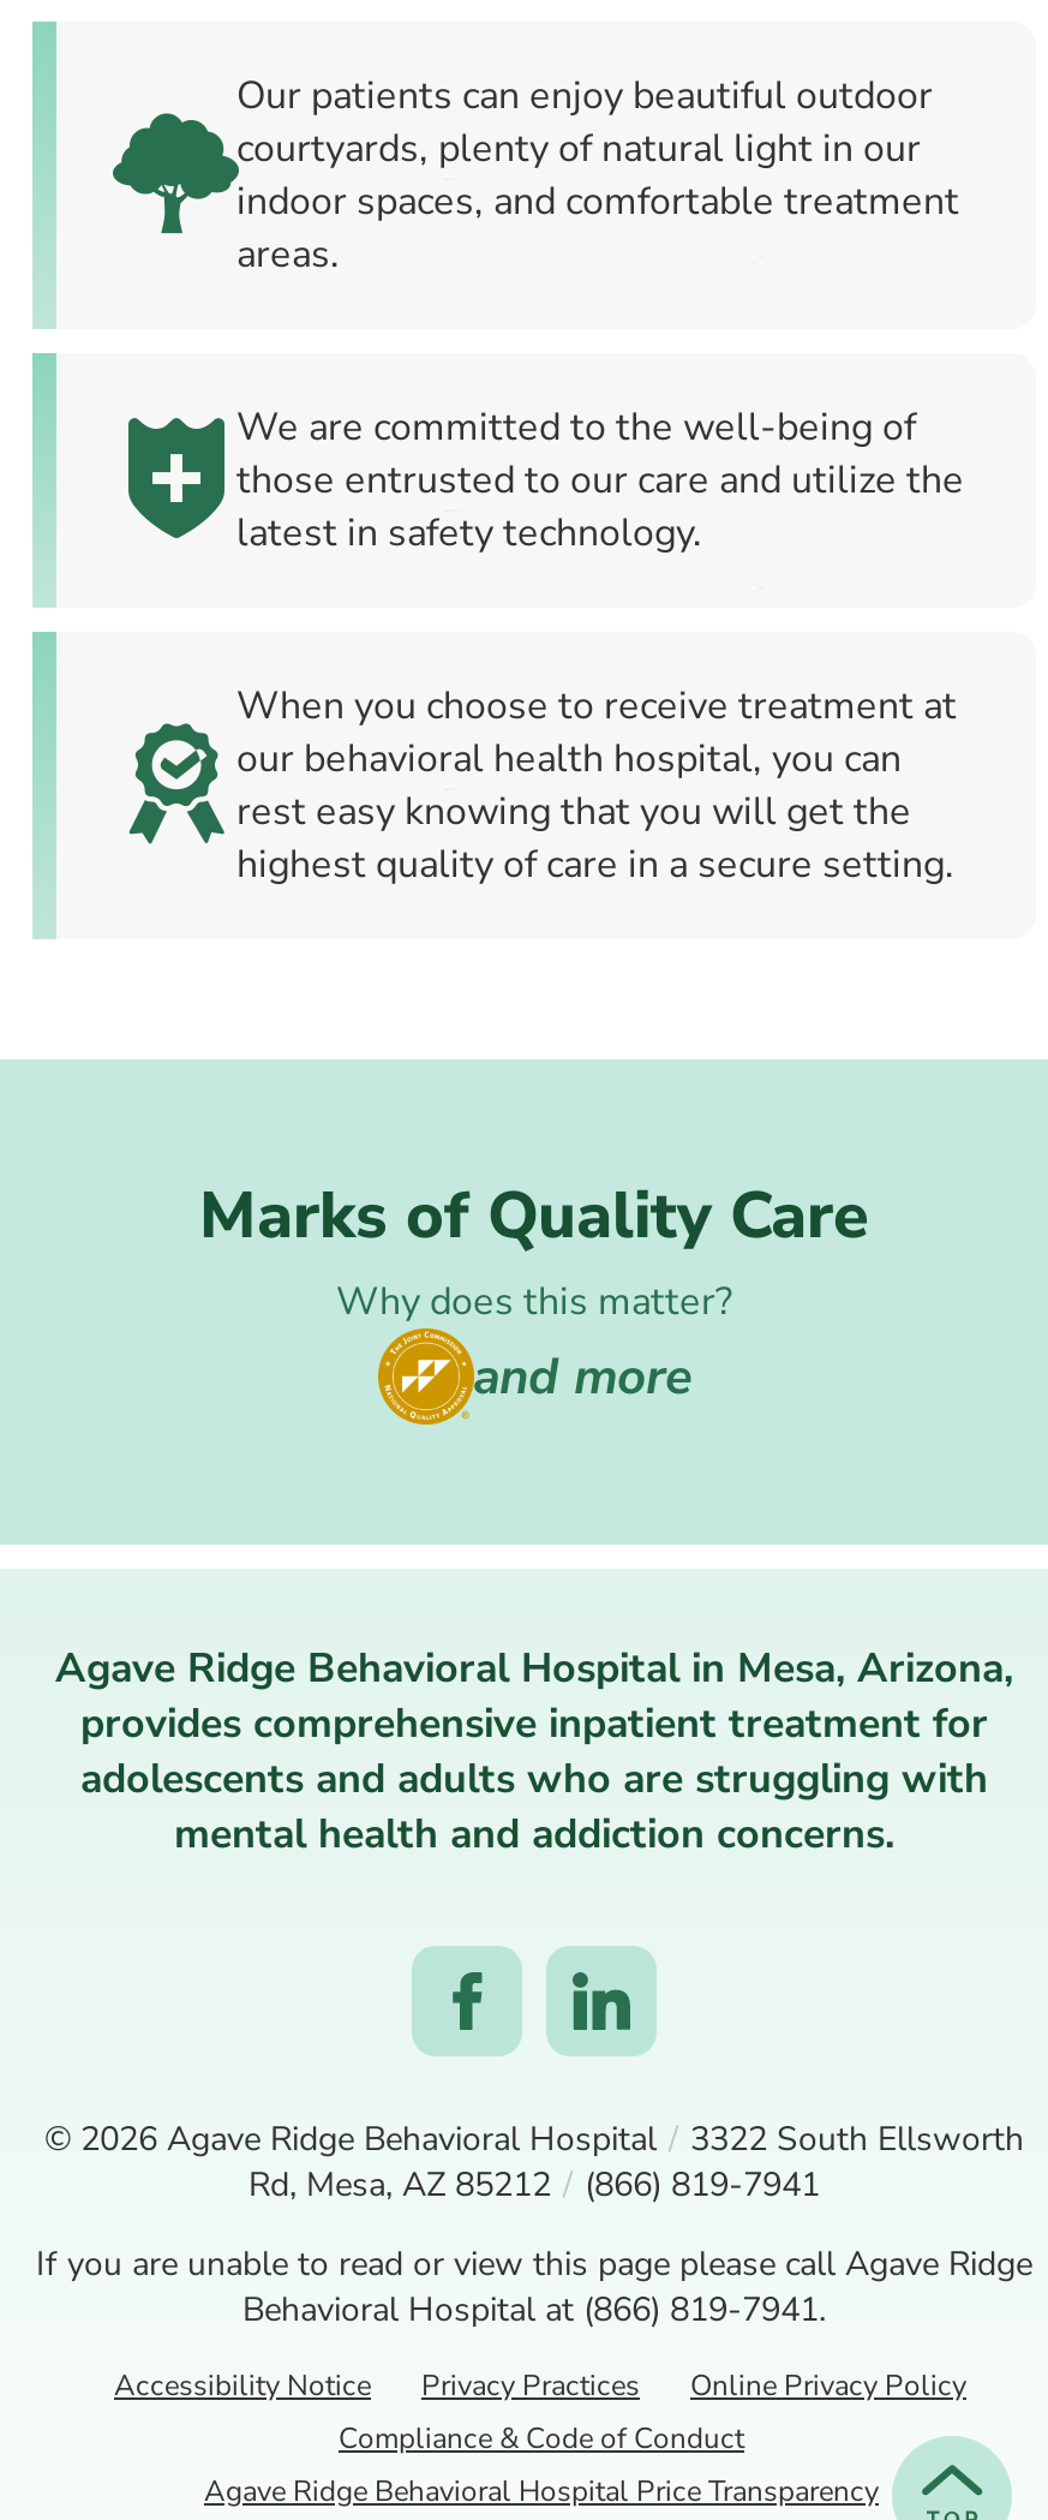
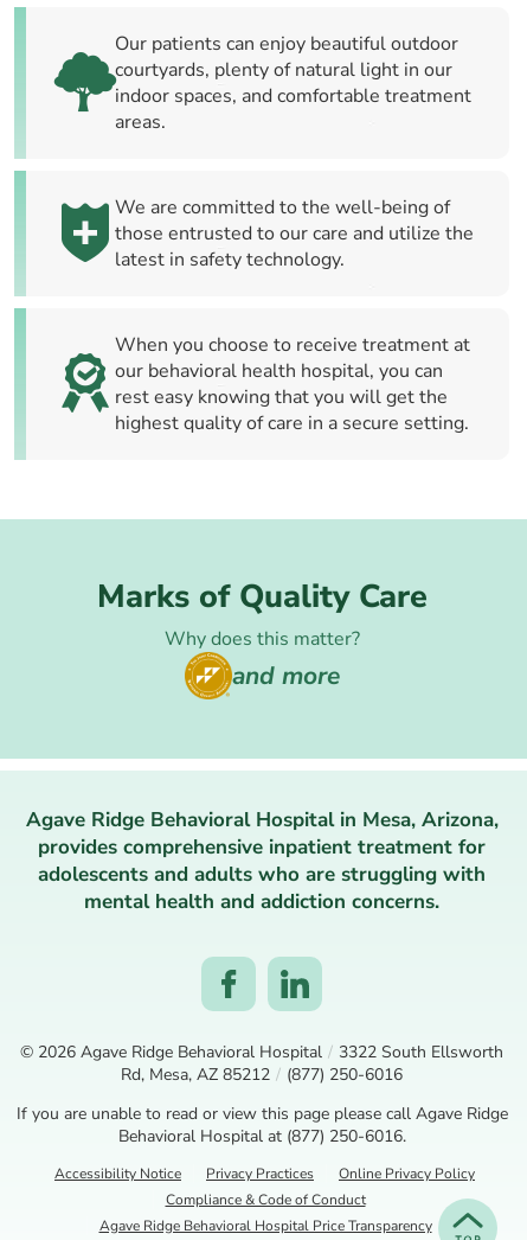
- Rd, Mesa, AZ 85212 / (866) 819-7941
+ Rd, Mesa, AZ 85212 / (877) 250-6016

- Behavioral Hospital at (866) 819-7941.
+ Behavioral Hospital at (877) 250-6016.
